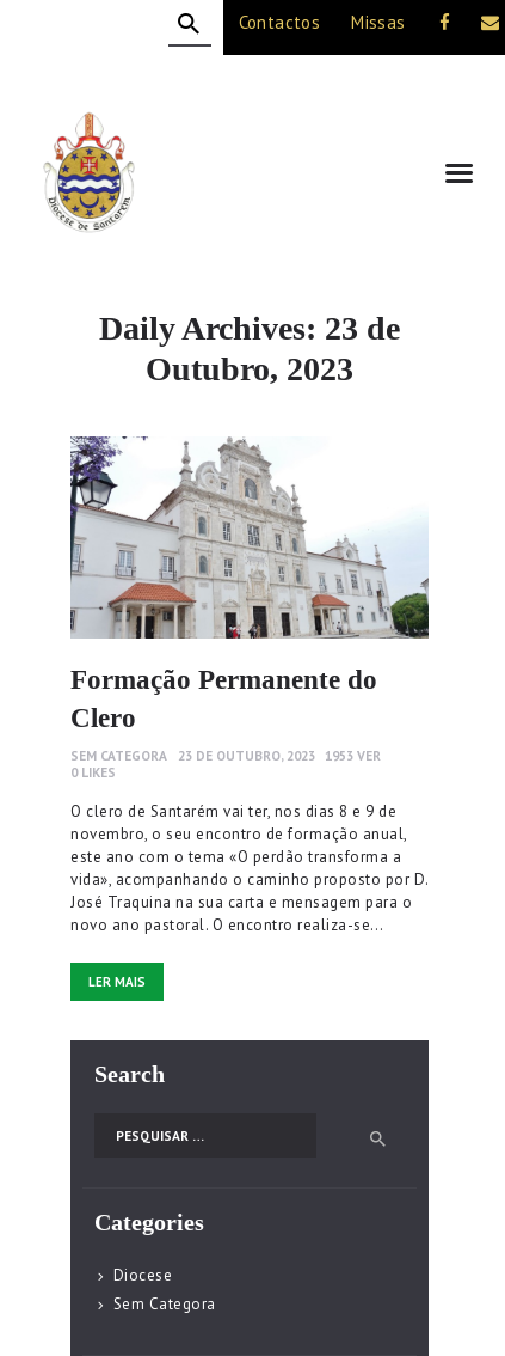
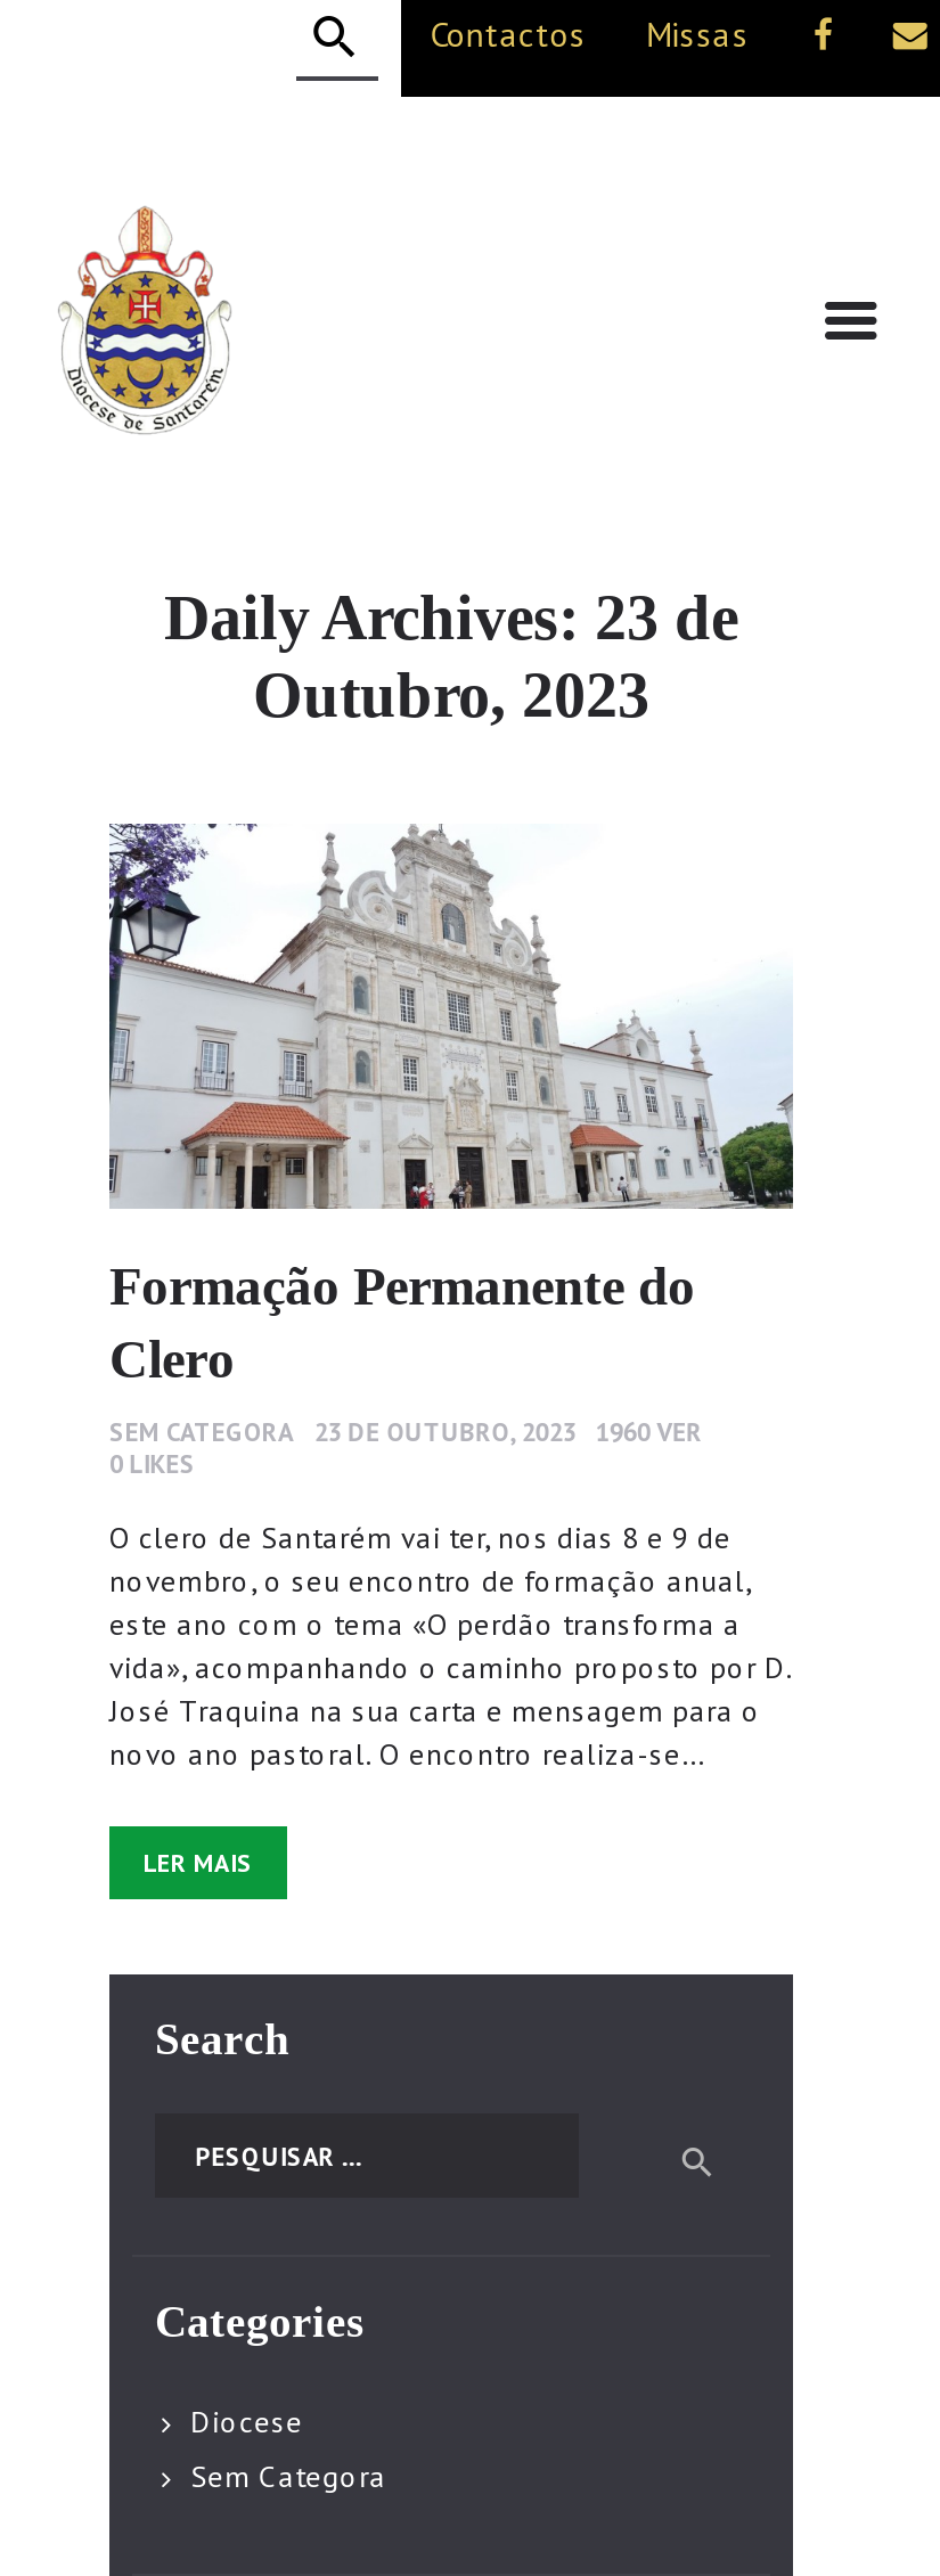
- SEM CATEGORA 23 DE OUTUBRO, 2023 1953 VER
+ SEM CATEGORA 23 DE OUTUBRO, 2023 1960 VER
